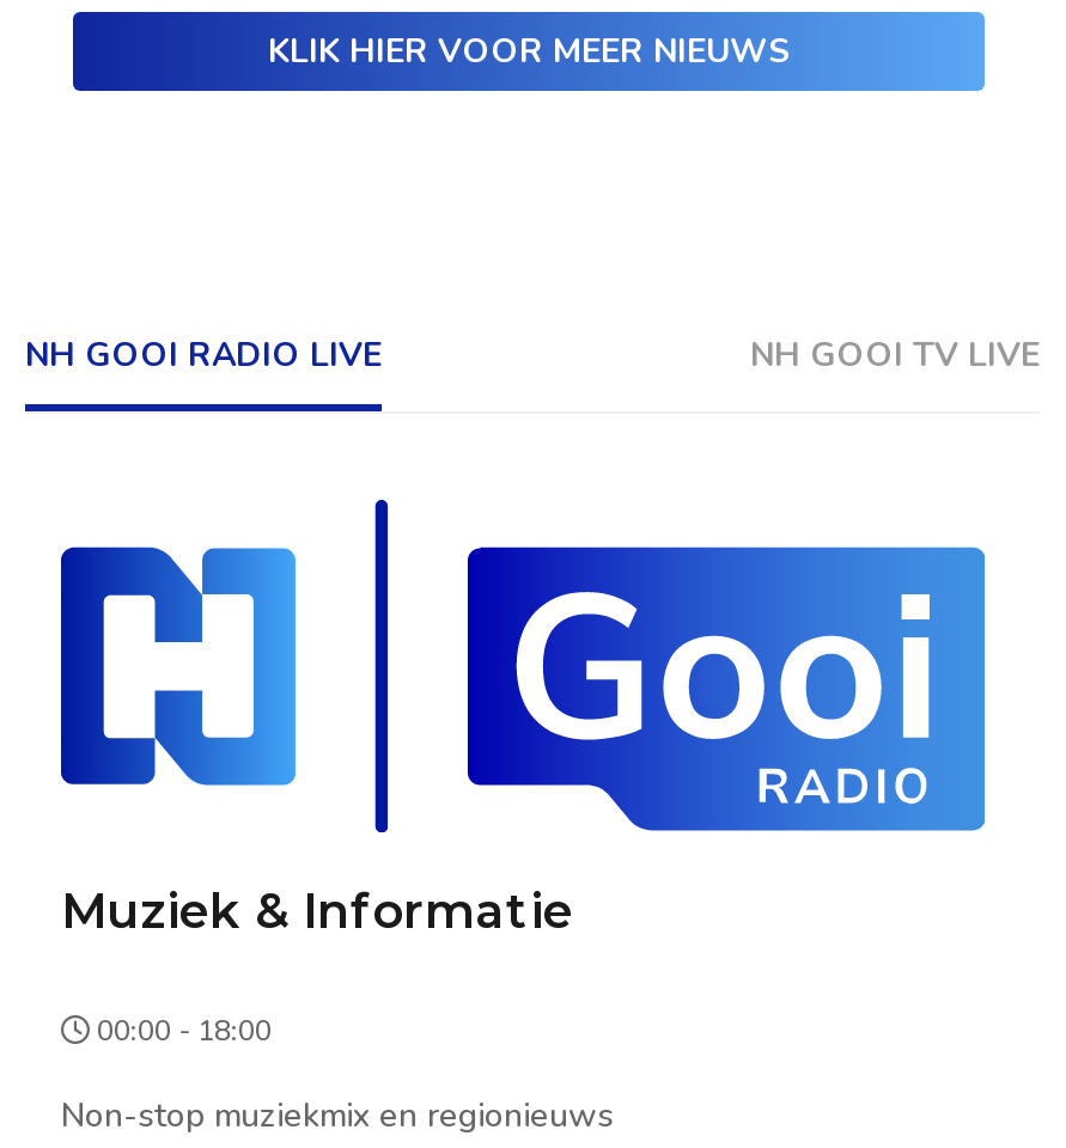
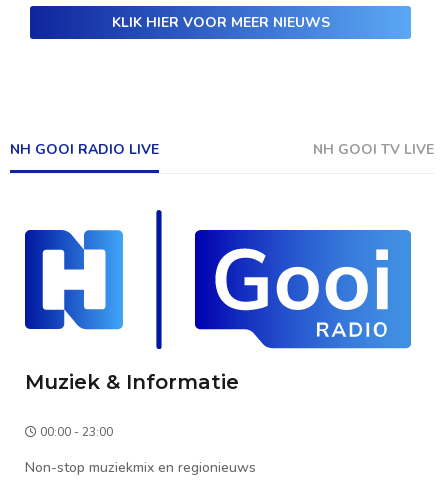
- 00:00 - 18:00
+ 00:00 - 23:00
